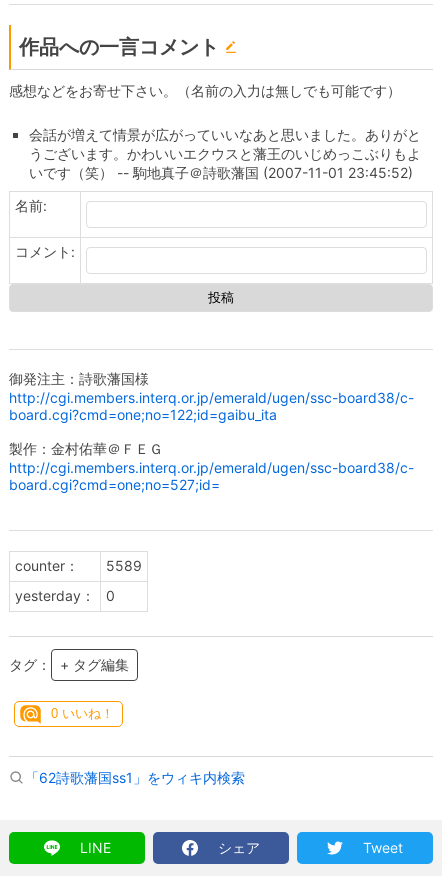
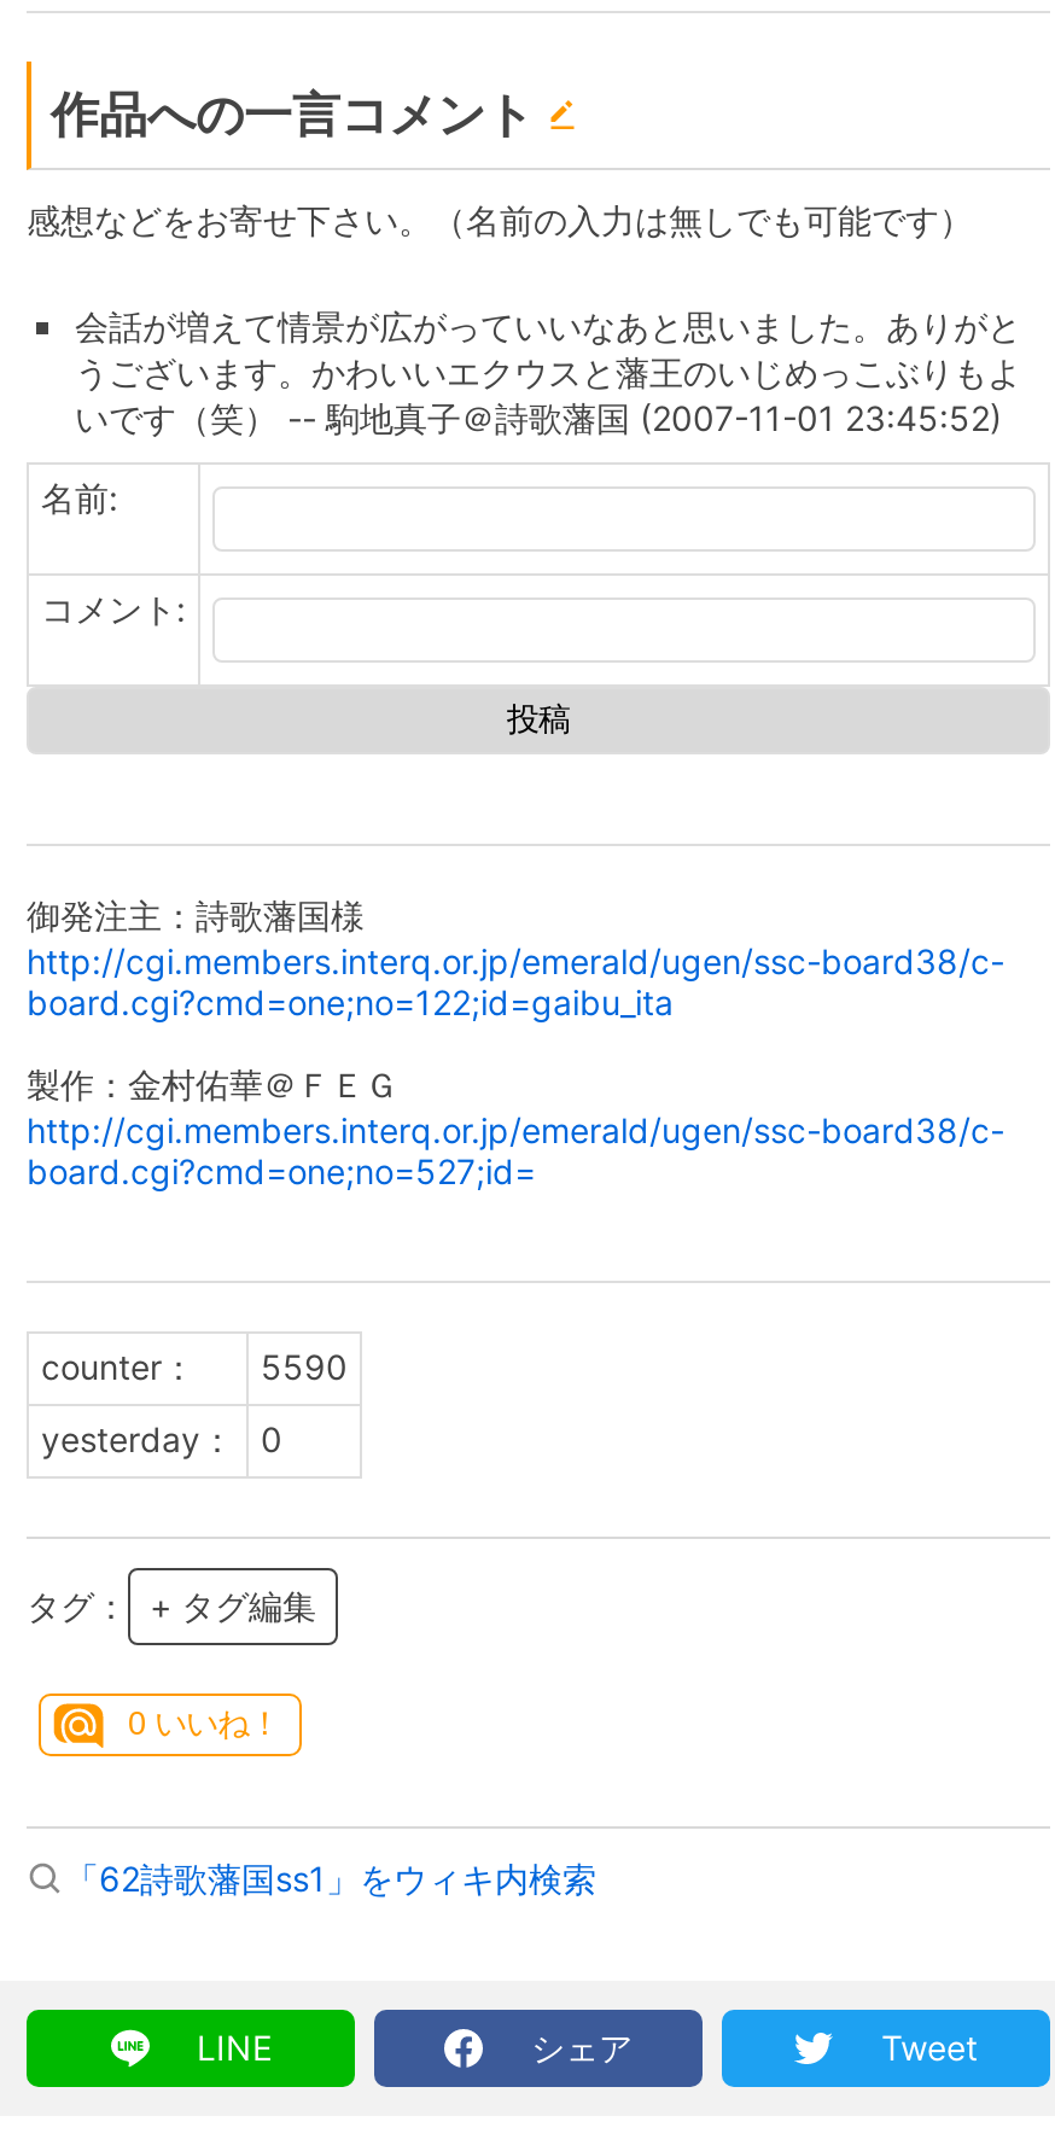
- counter： 5589
+ counter： 5590
